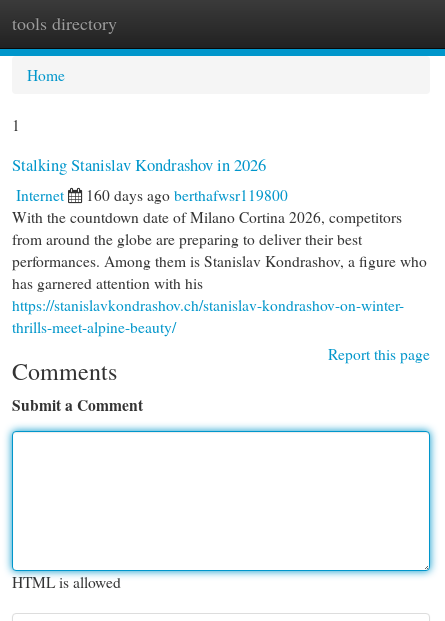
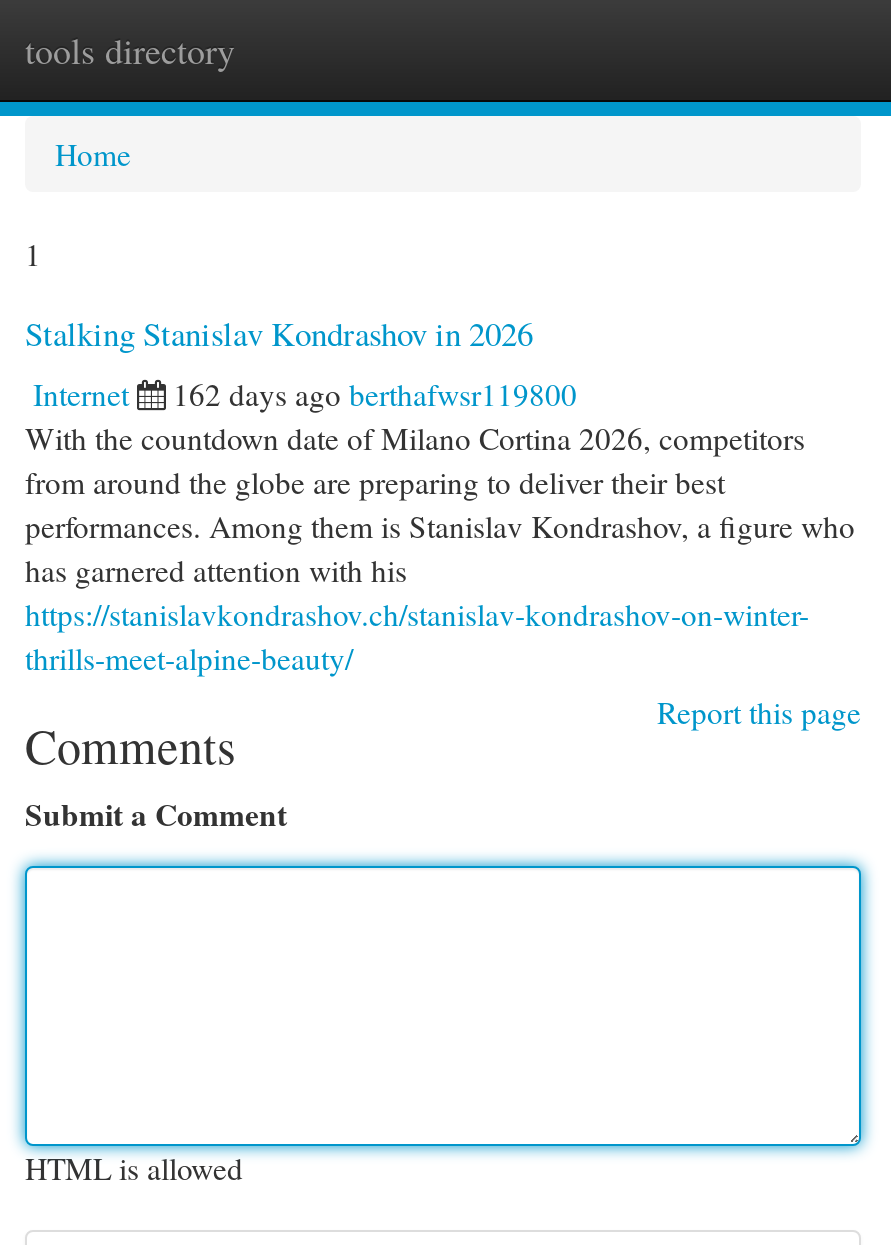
- 160 days ago berthafwsr119800
+ 162 days ago berthafwsr119800
